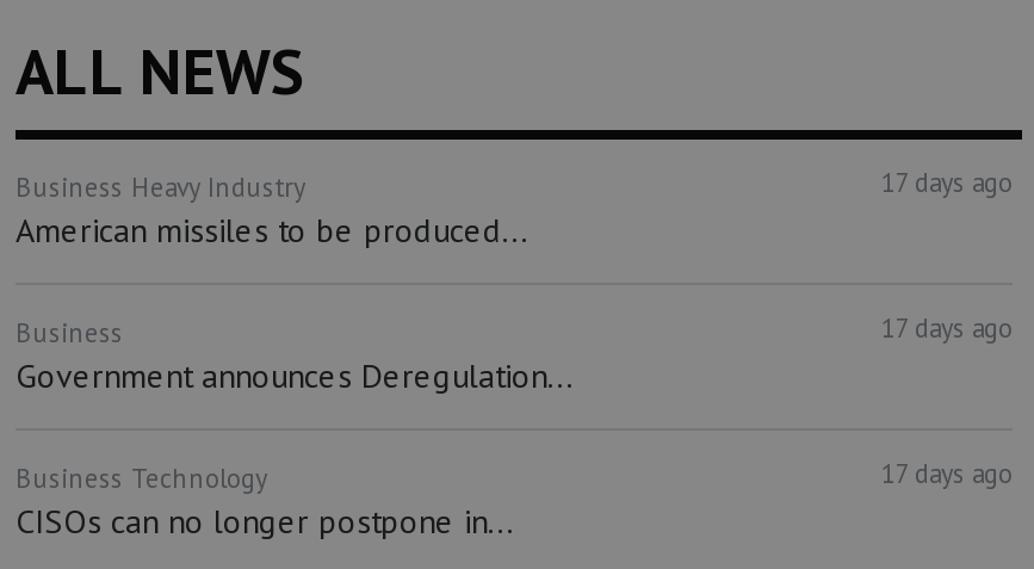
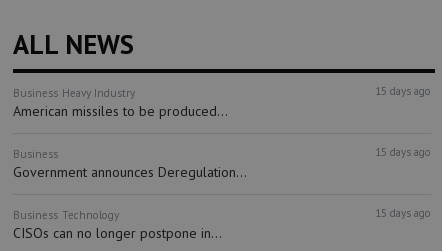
- 17 days ago
+ 15 days ago

- 17 days ago
+ 15 days ago

- 17 days ago
+ 15 days ago
